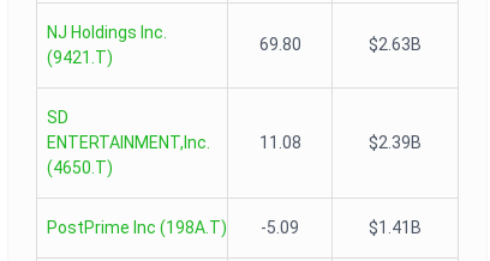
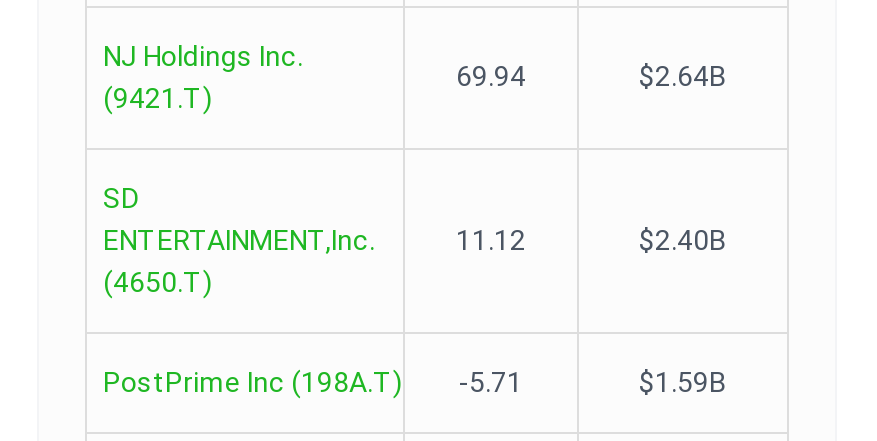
- 69.80
- $2.63B
+ 69.94
+ $2.64B

- 11.08
- $2.39B
+ 11.12
+ $2.40B

- -5.09
- $1.41B
+ -5.71
+ $1.59B
